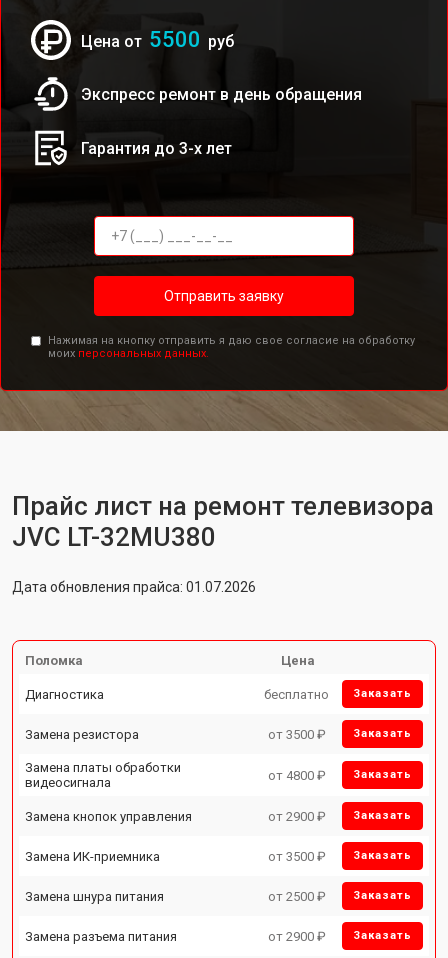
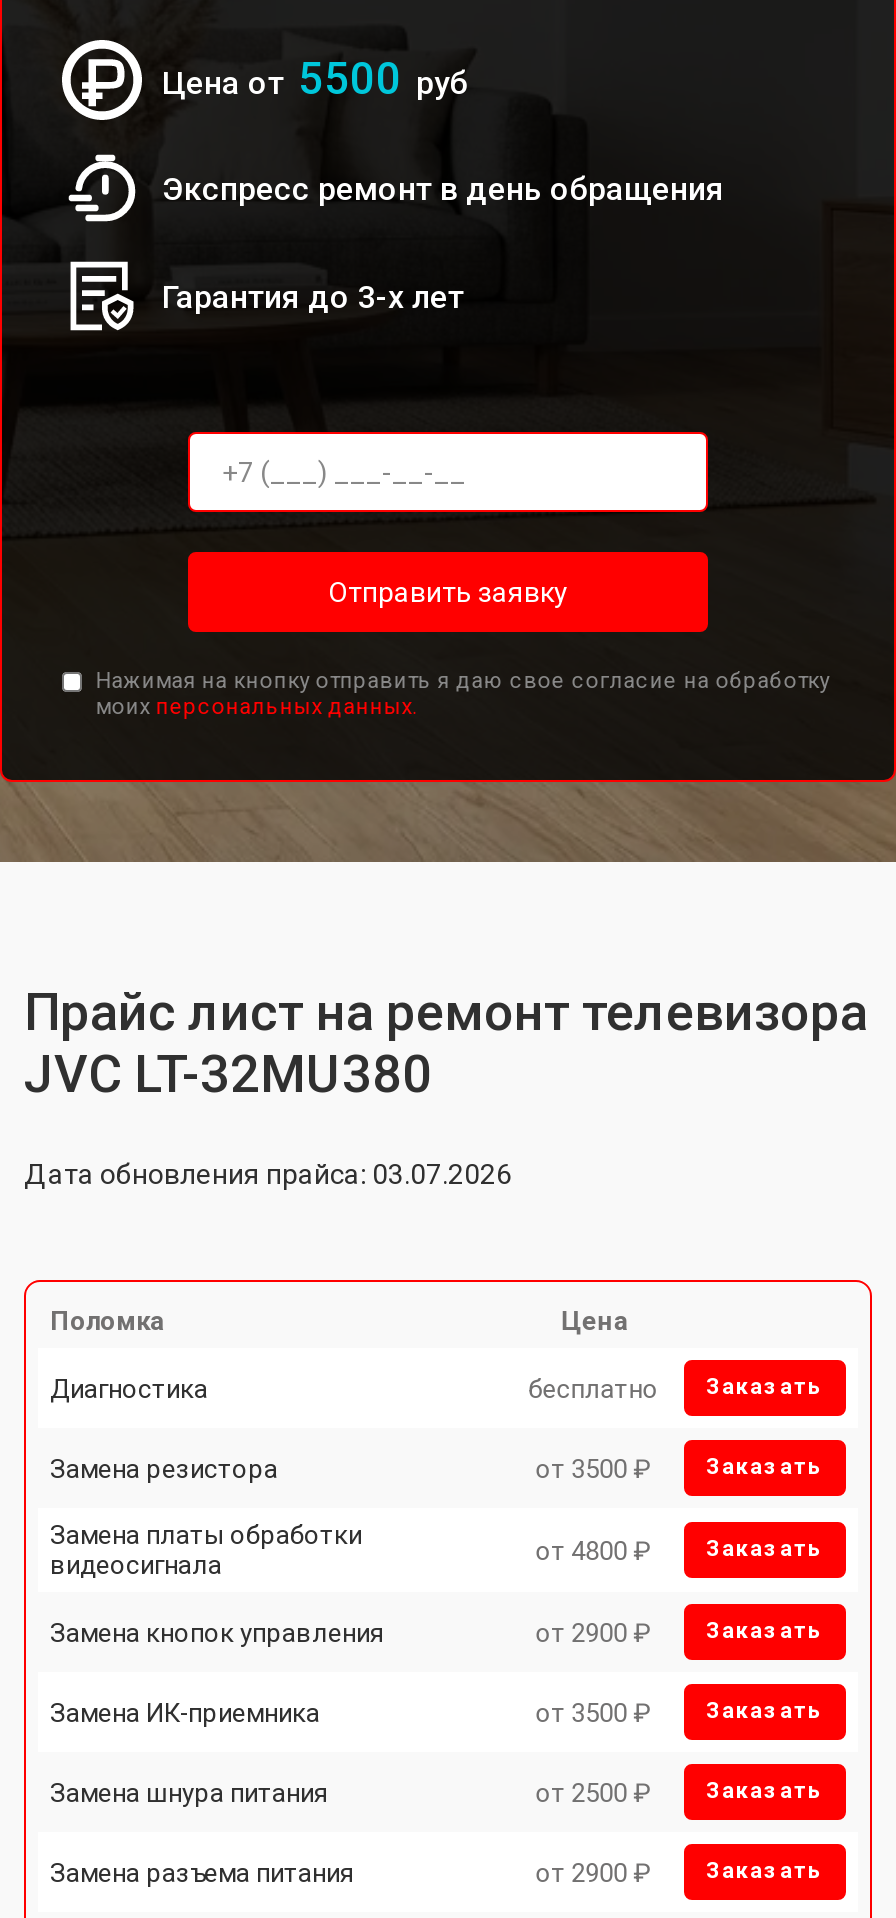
- Дата обновления прайса: 01.07.2026
+ Дата обновления прайса: 03.07.2026
